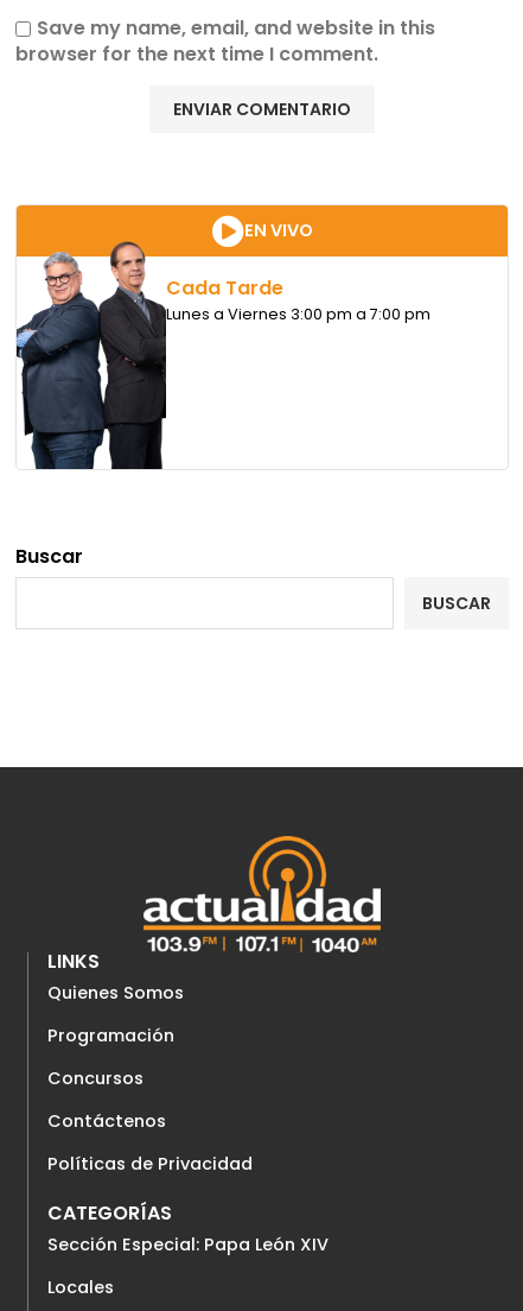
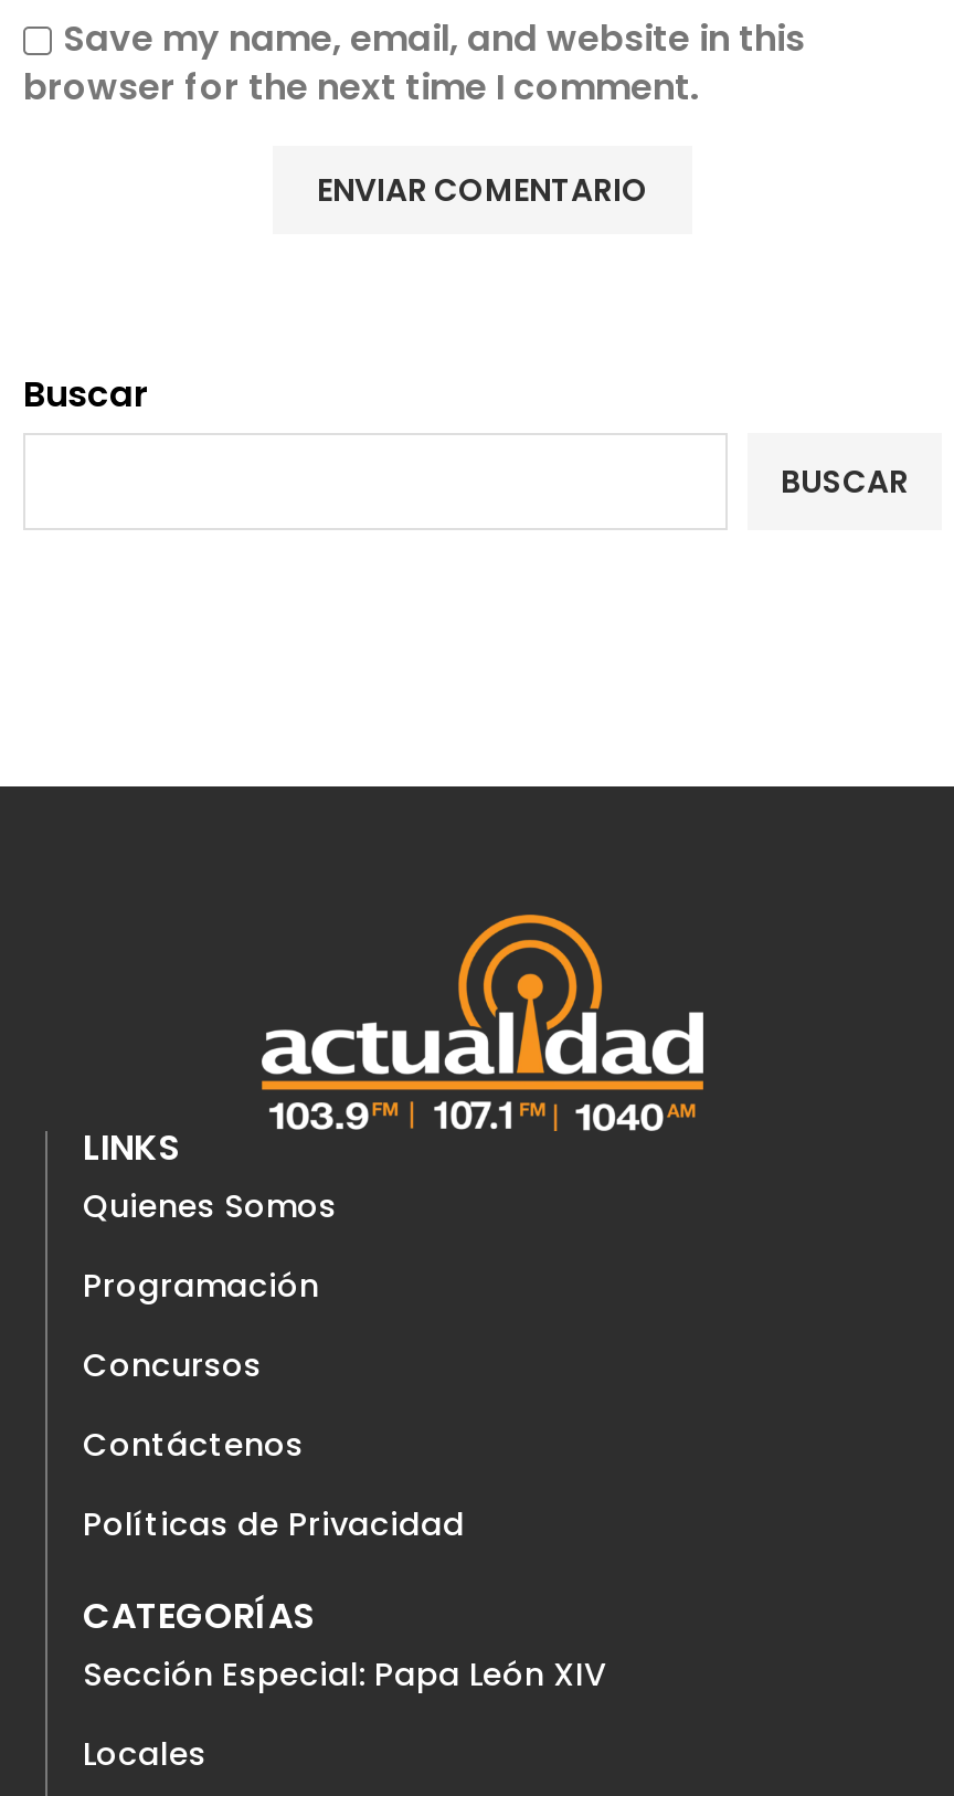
- [image]
- EN VIVO
- Cada Tarde
- Lunes a Viernes 3:00 pm a 7:00 pm
